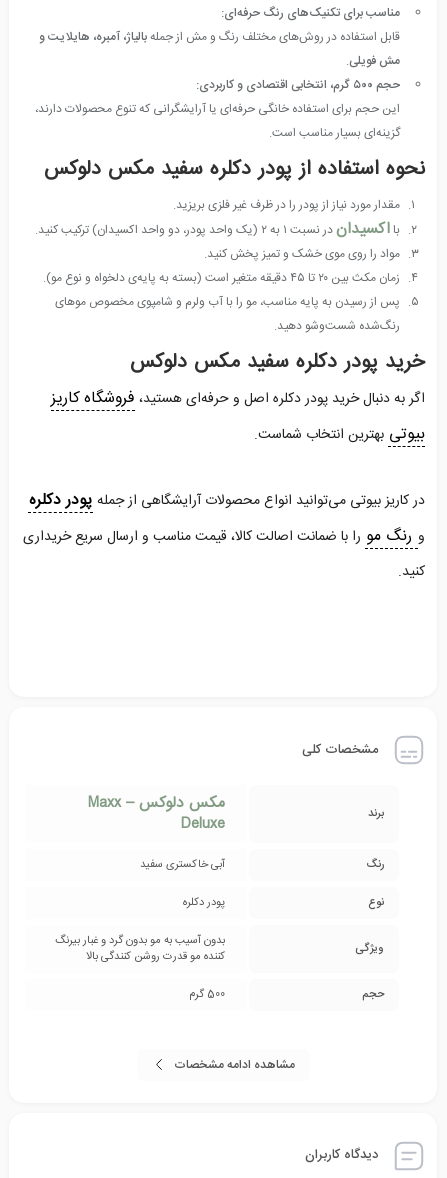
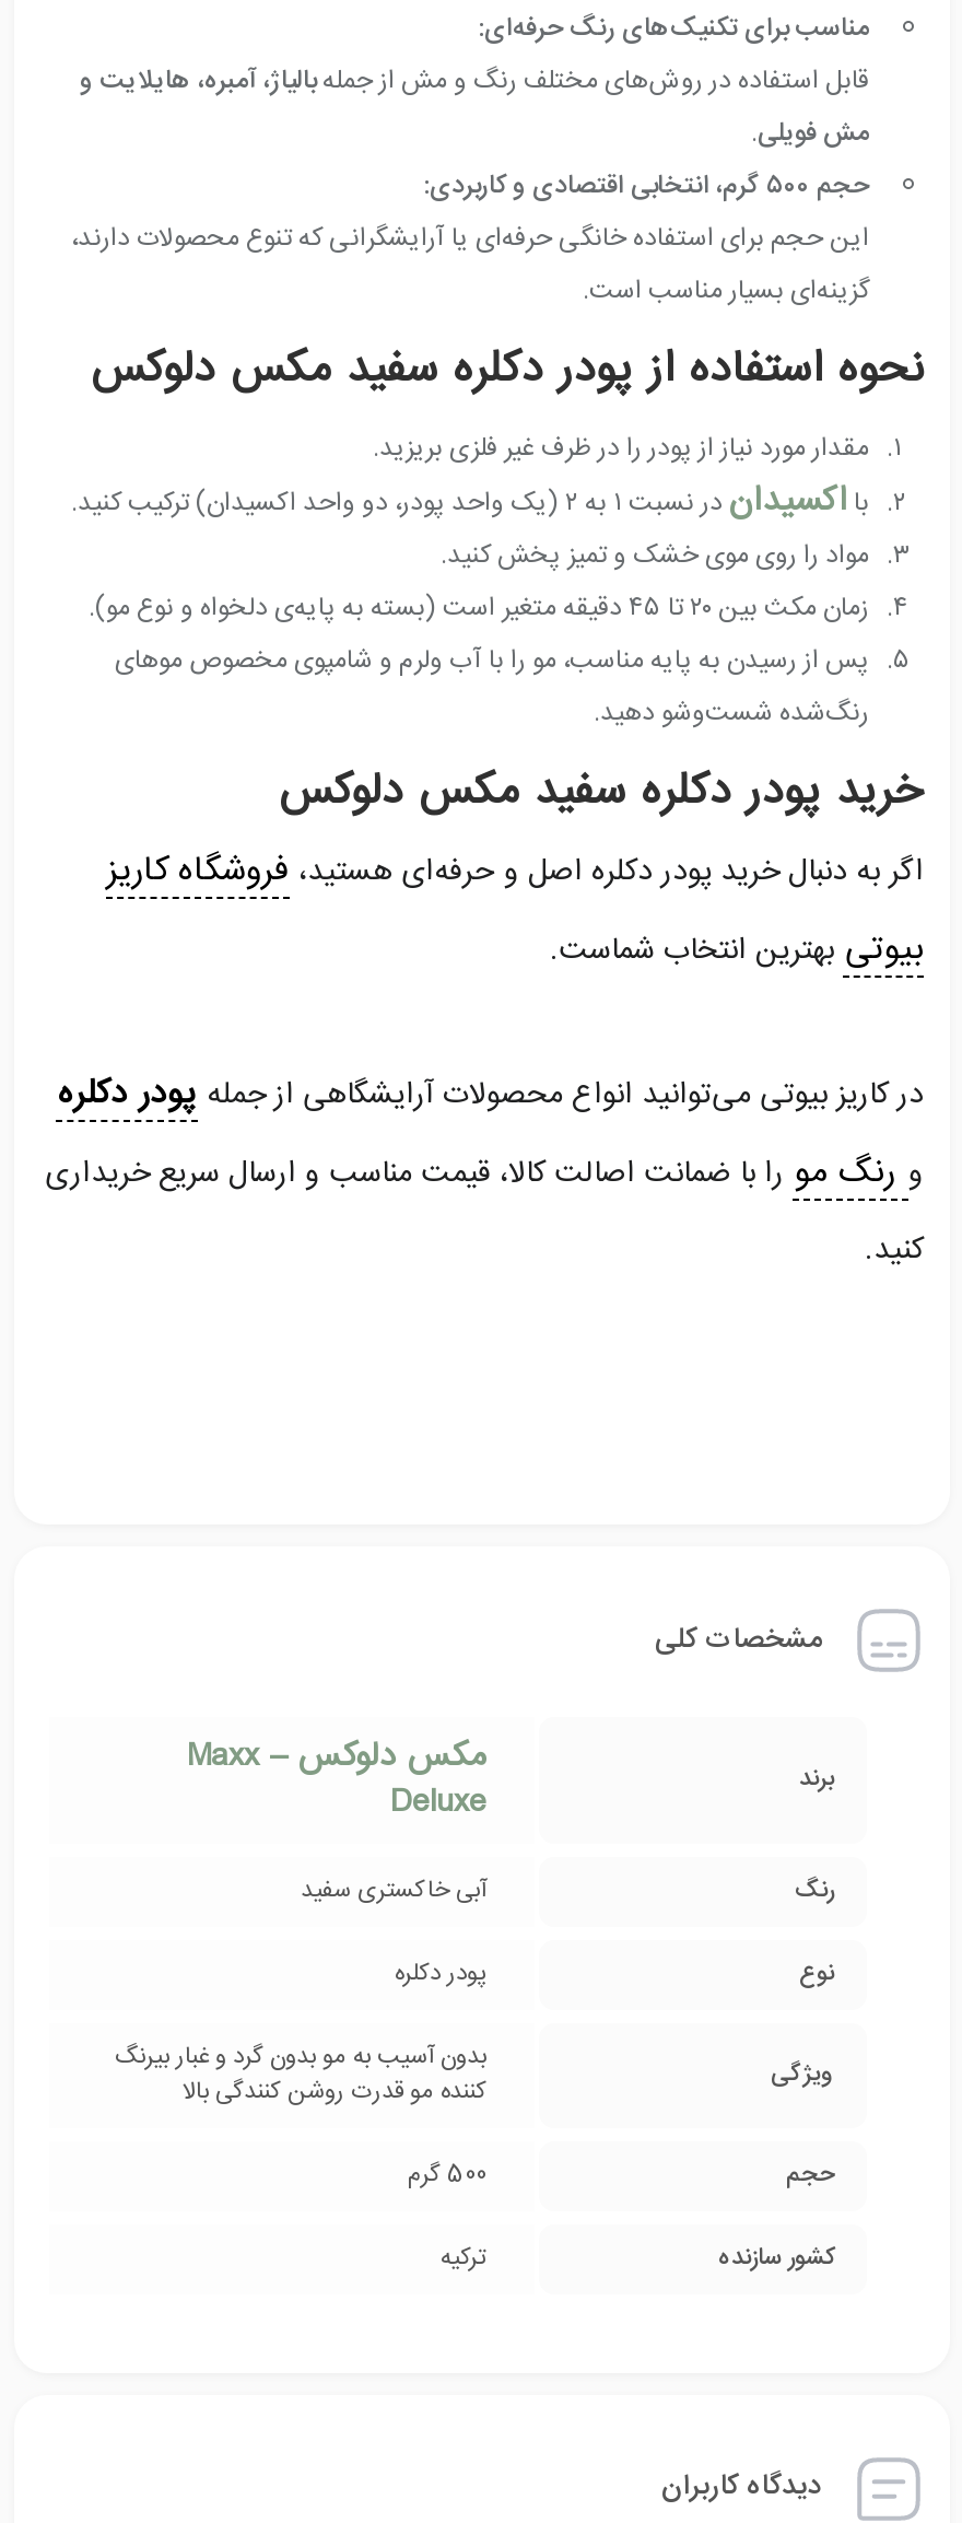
- مشاهده ادامه مشخصات
+ کشور سازنده
+ ترکیه
